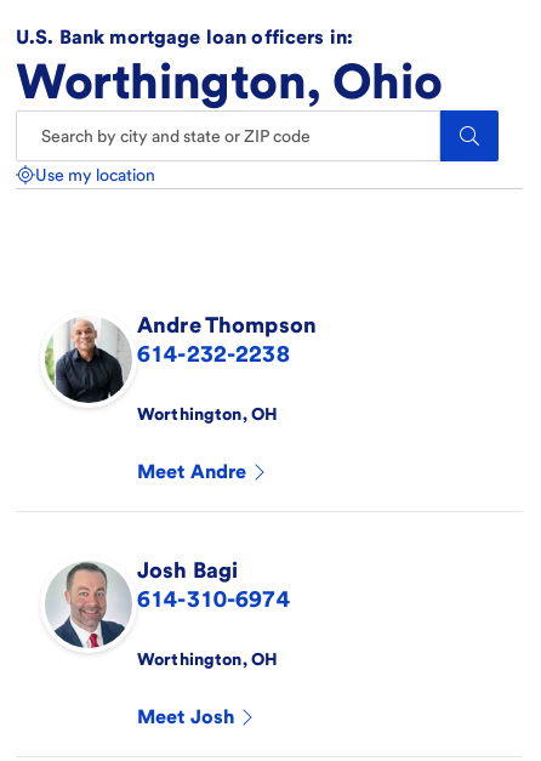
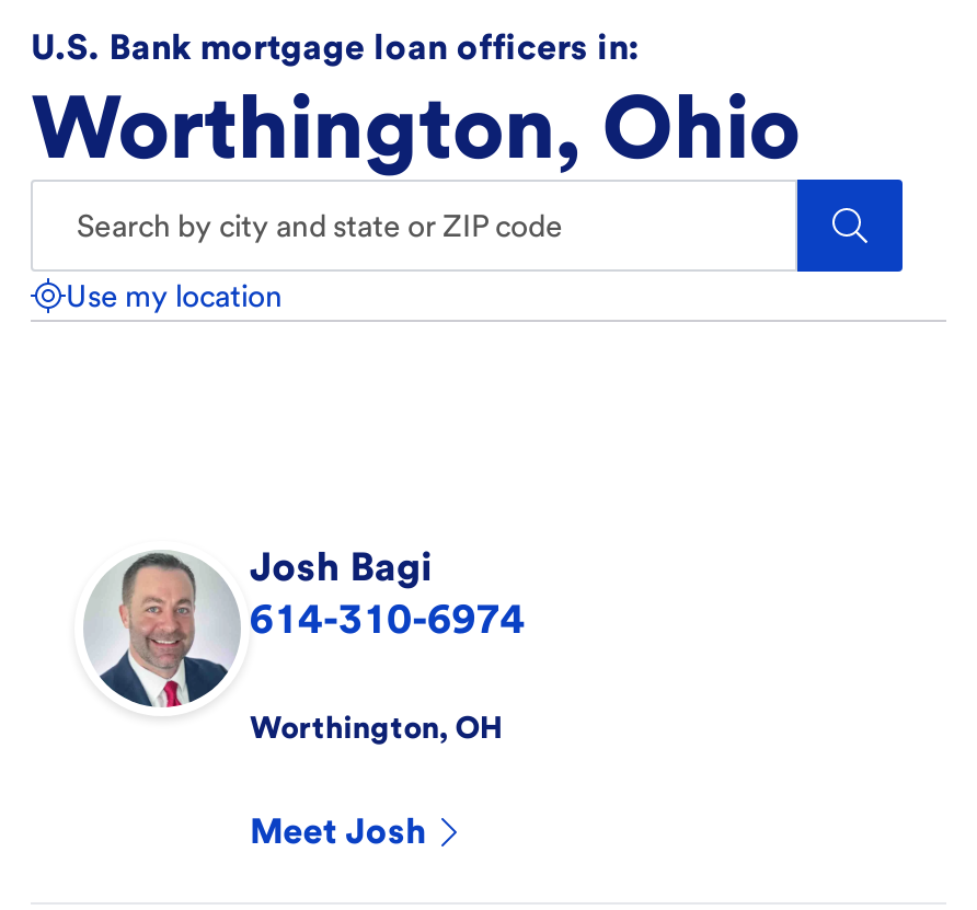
- [image]
- Andre Thompson
- 614-232-2238
- Worthington, OH
- Meet Andre
